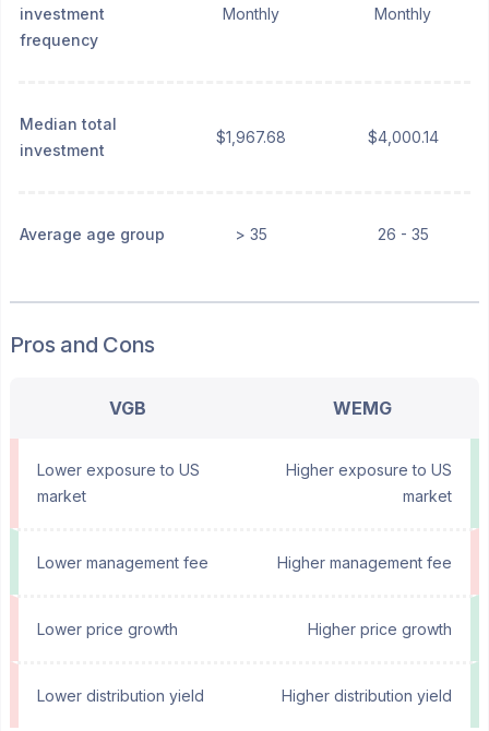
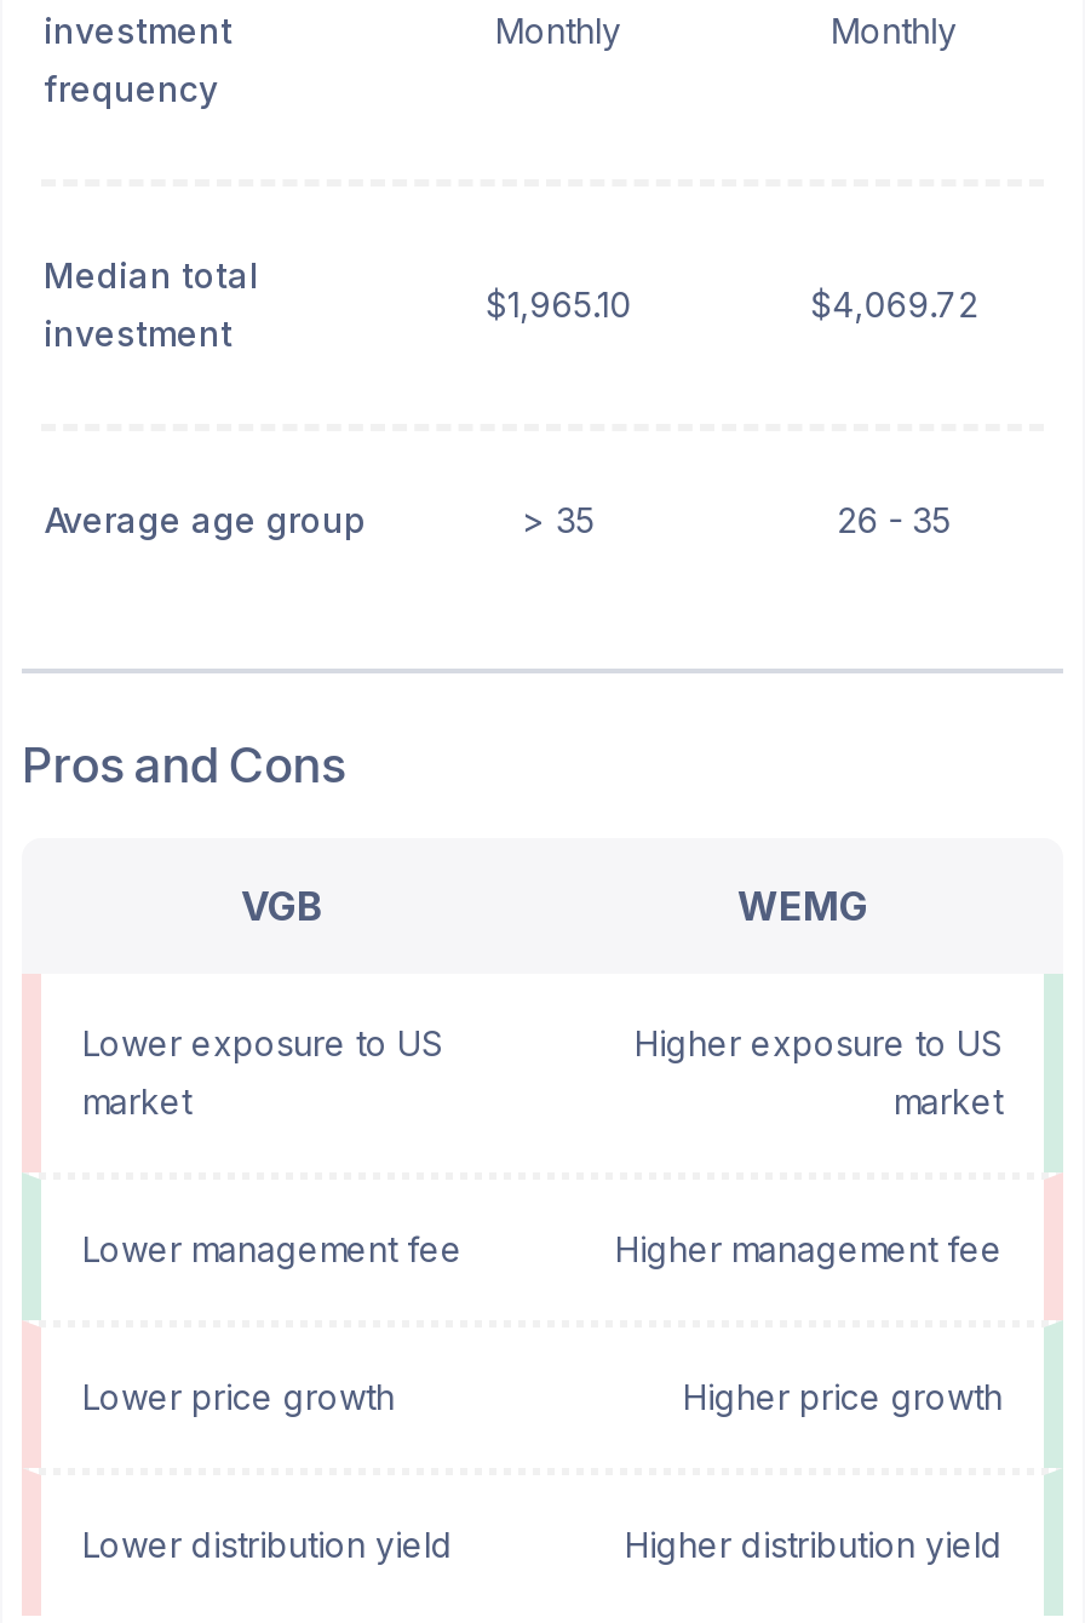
- $1,967.68
+ $1,965.10

- $4,000.14
+ $4,069.72
